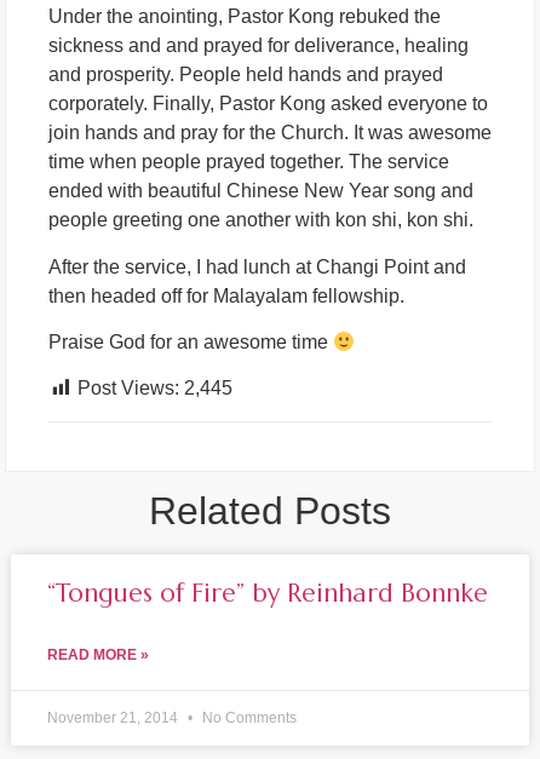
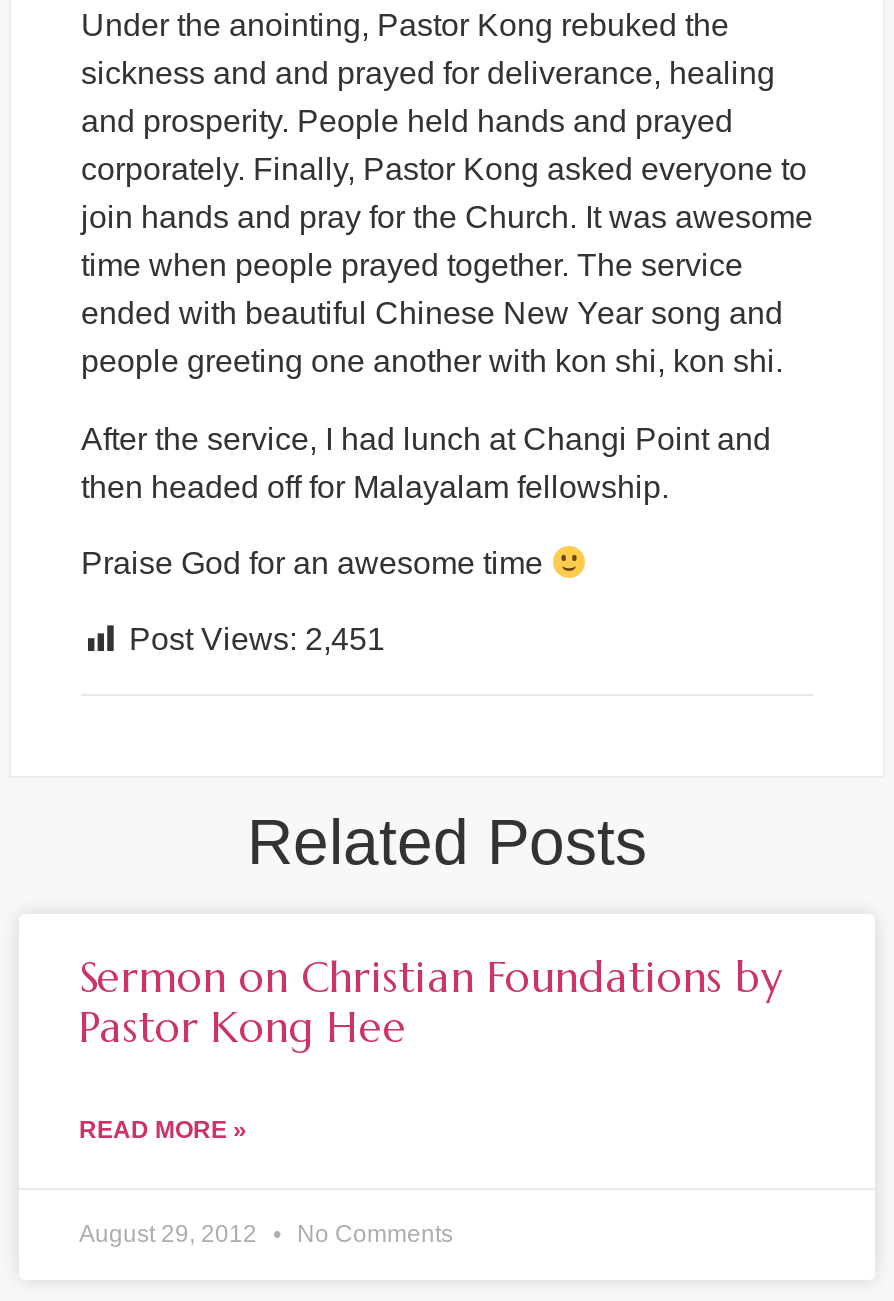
- Post Views: 2,445
+ Post Views: 2,451

- “Tongues of Fire” by Reinhard Bonnke
+ Sermon on Christian Foundations by
+ Pastor Kong Hee

- November 21, 2014 No Comments
+ August 29, 2012 No Comments
